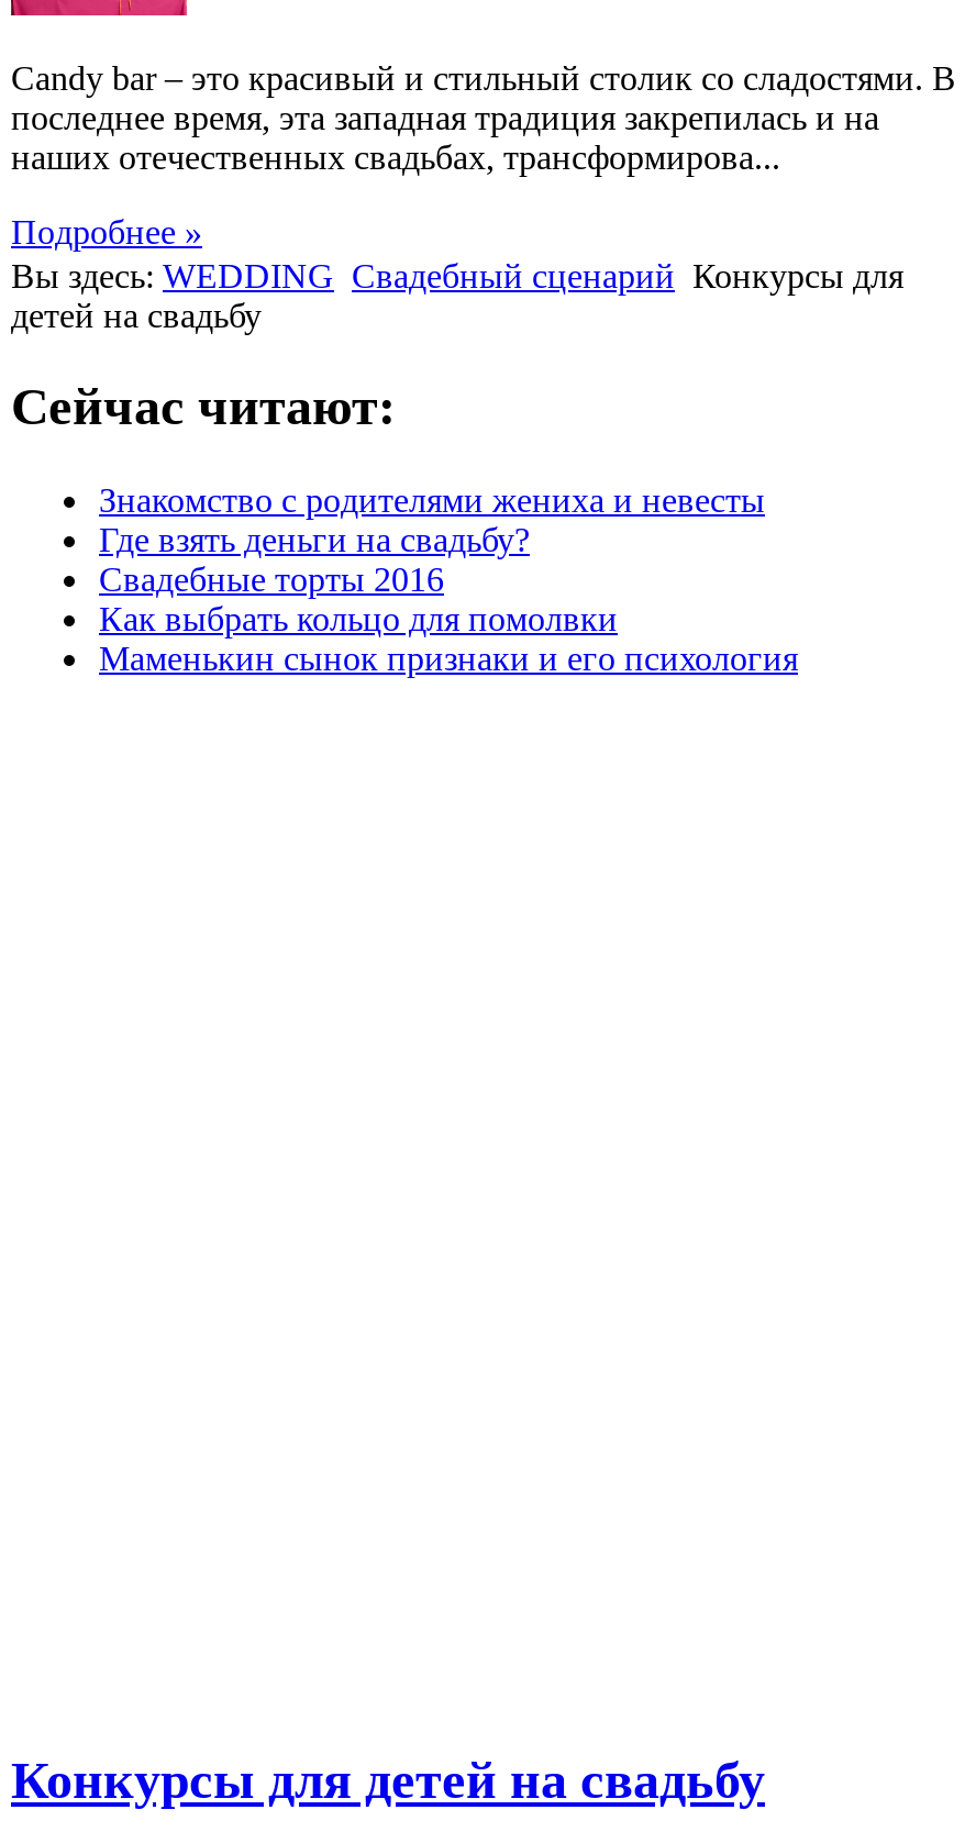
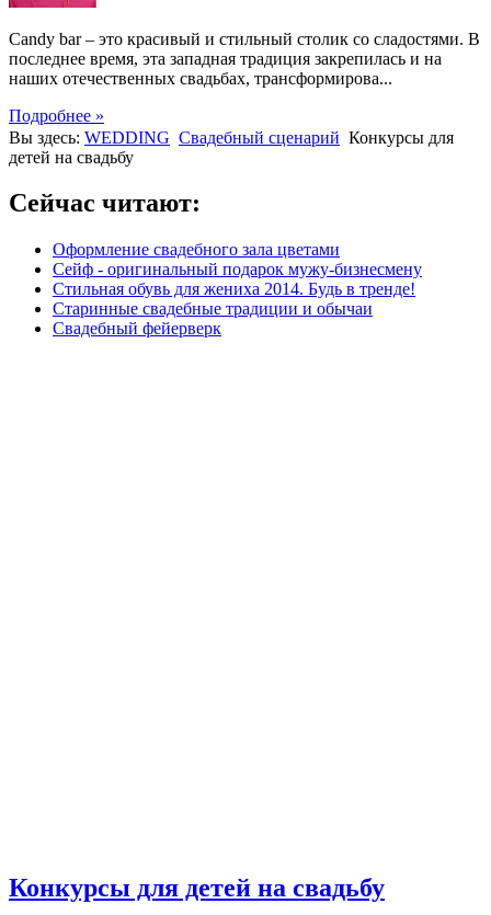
- Знакомство с родителями жениха и невесты
- Где взять деньги на свадьбу?
- Свадебные торты 2016
- Как выбрать кольцо для помолвки
- Маменькин сынок признаки и его психология
+ Оформление свадебного зала цветами
+ Сейф - оригинальный подарок мужу-бизнесмену
+ Стильная обувь для жениха 2014. Будь в тренде!
+ Старинные свадебные традиции и обычаи
+ Свадебный фейерверк
